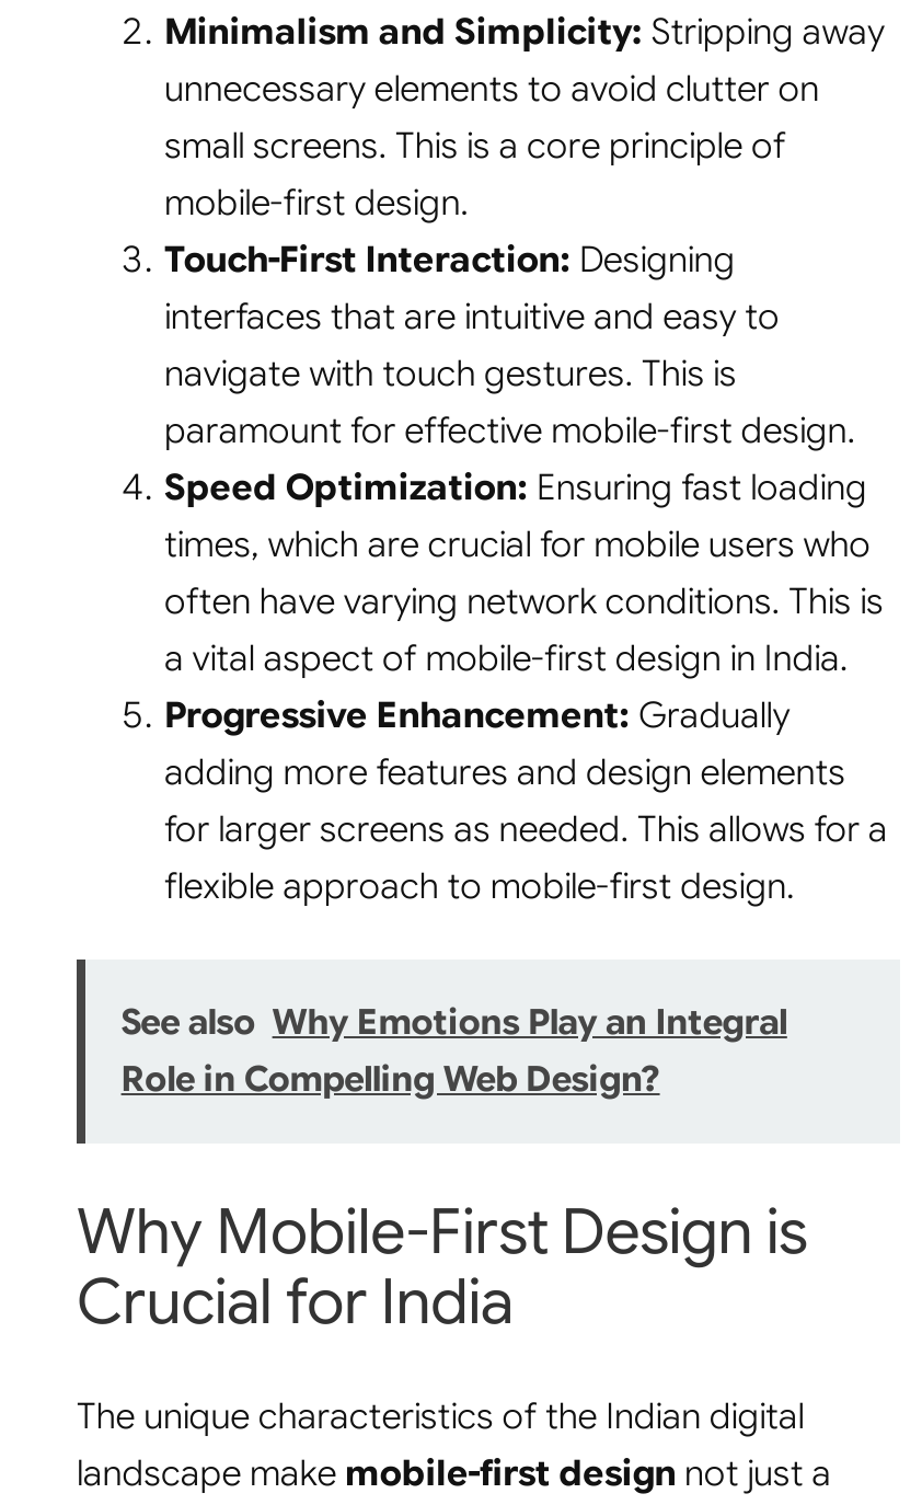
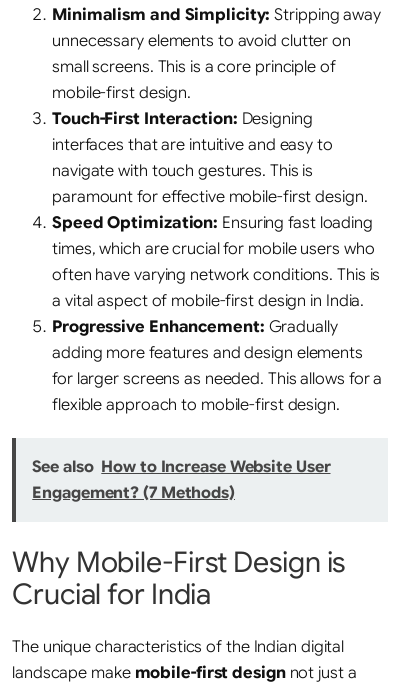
- See also Why Emotions Play an Integral
- Role in Compelling Web Design?
+ See also How to Increase Website User
+ Engagement? (7 Methods)
